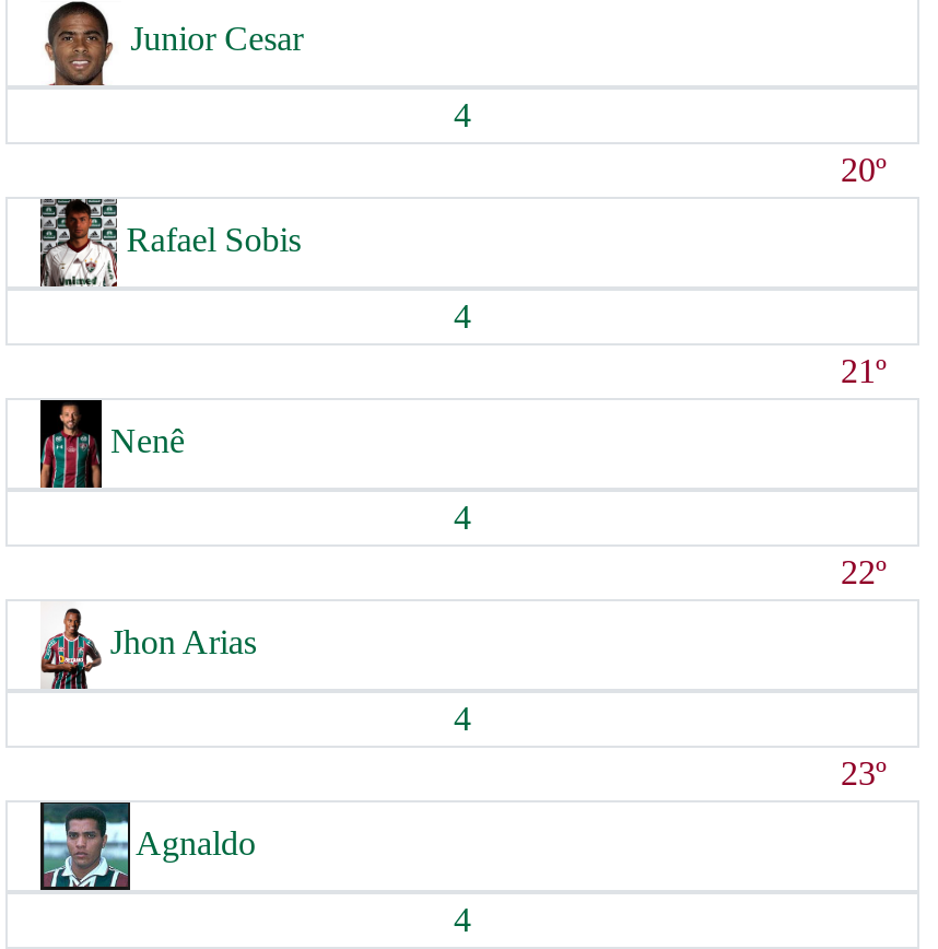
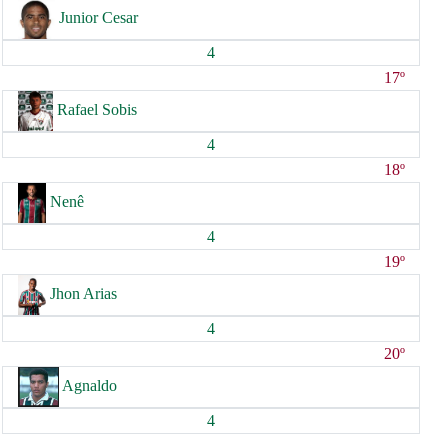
- 20º
+ 17º

- 21º
+ 18º

- 22º
+ 19º

- 23º
+ 20º
